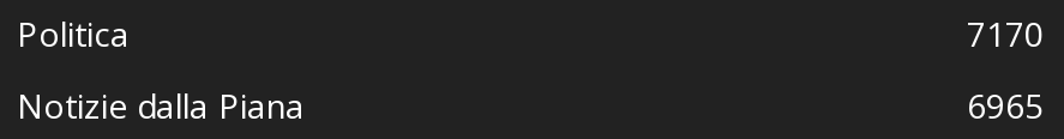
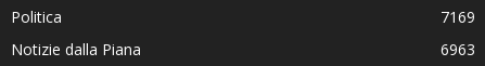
- 7170
+ 7169

- 6965
+ 6963
